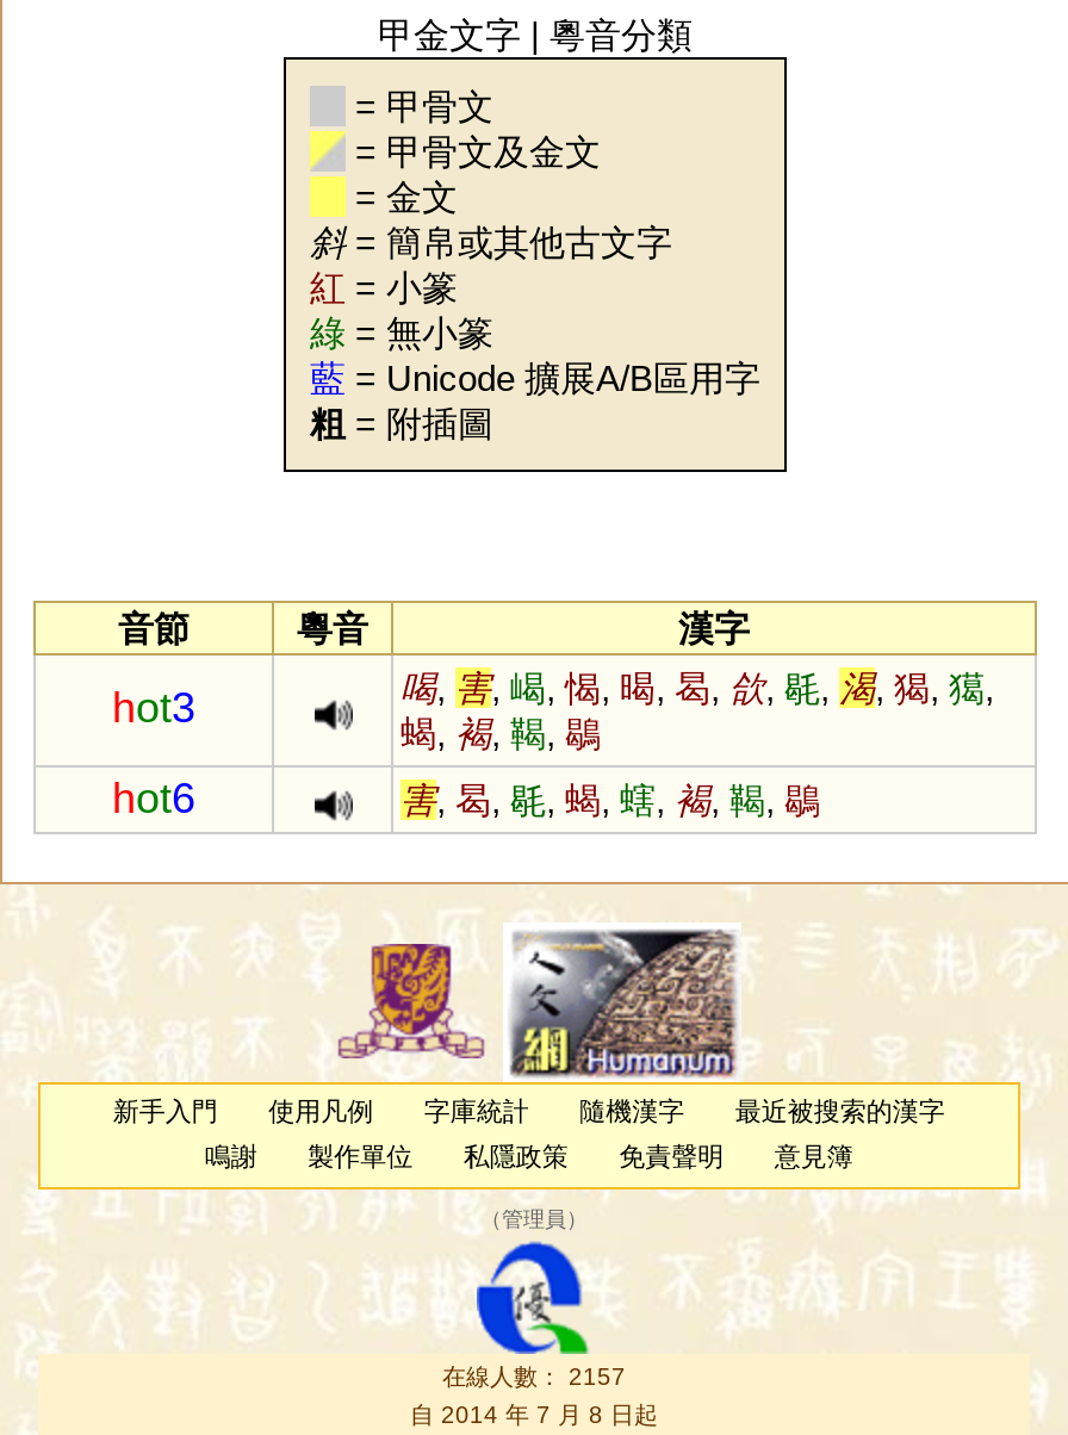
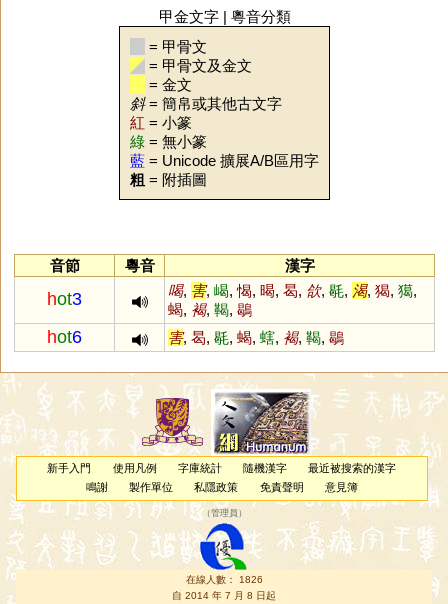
- 在線人數： 2157
+ 在線人數： 1826
